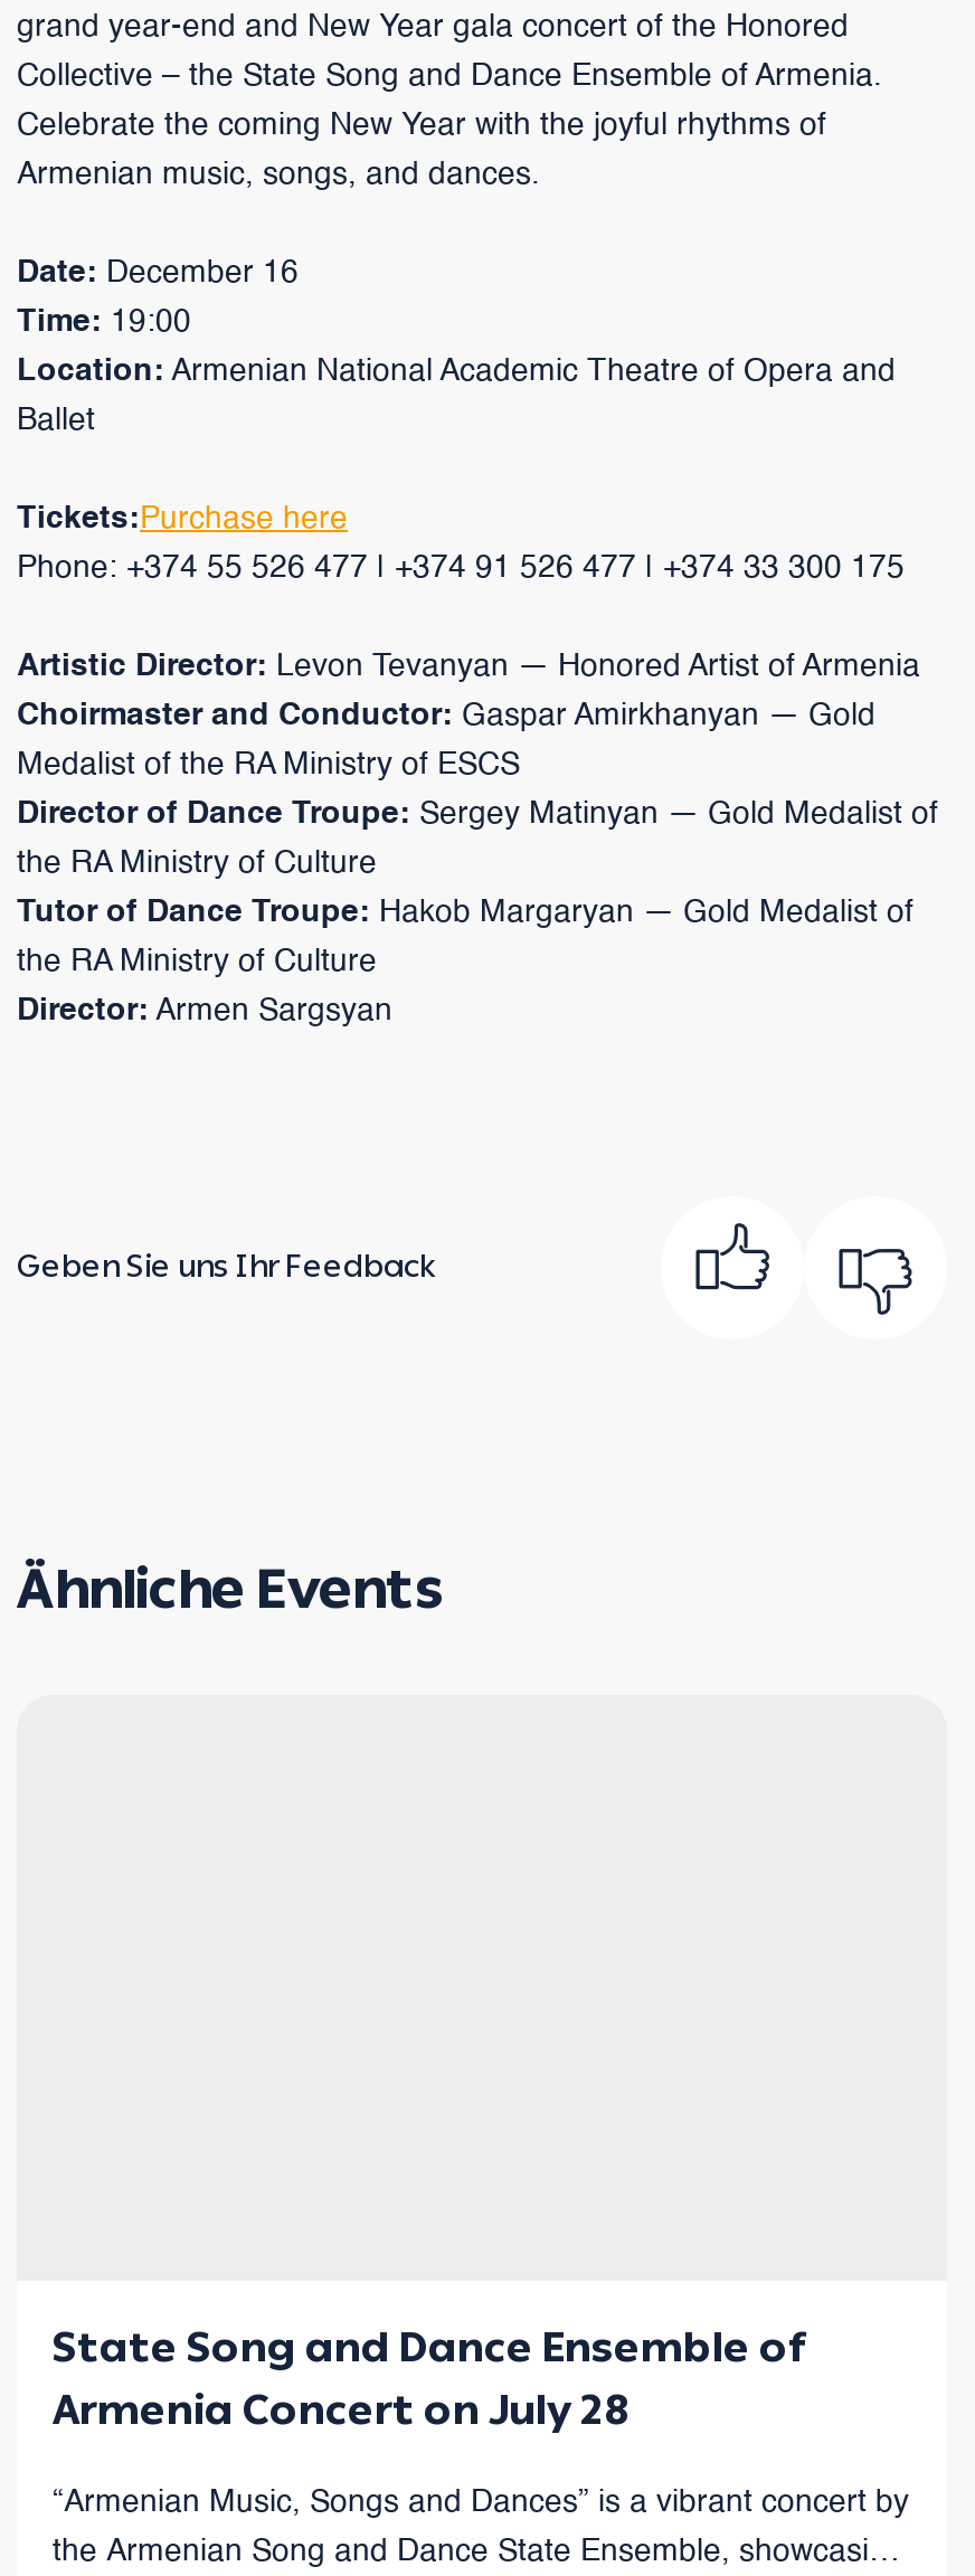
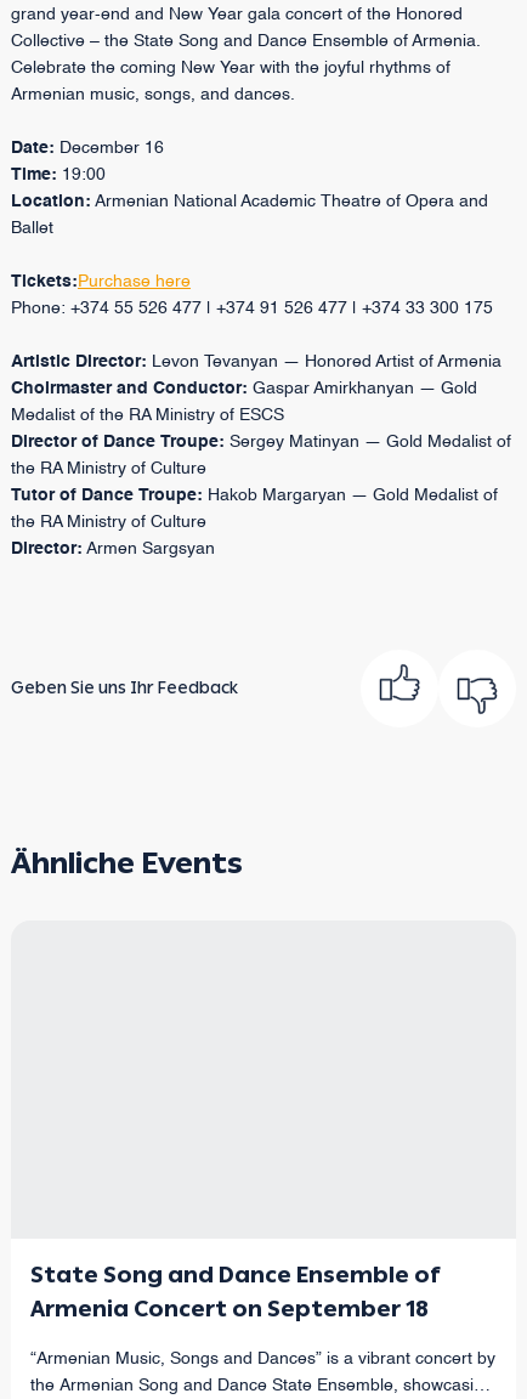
- Armenia Concert on July 28
+ Armenia Concert on September 18
